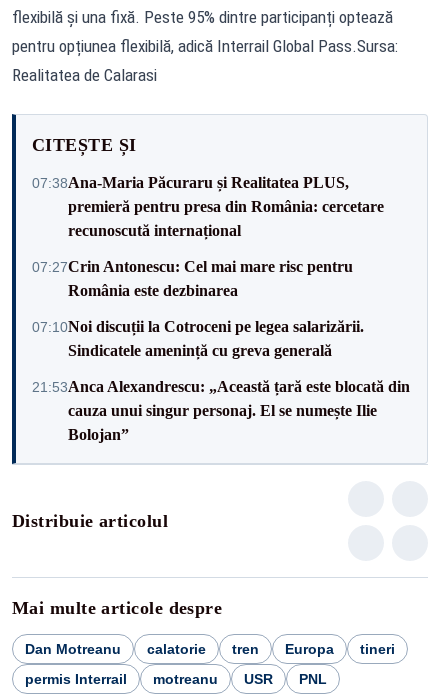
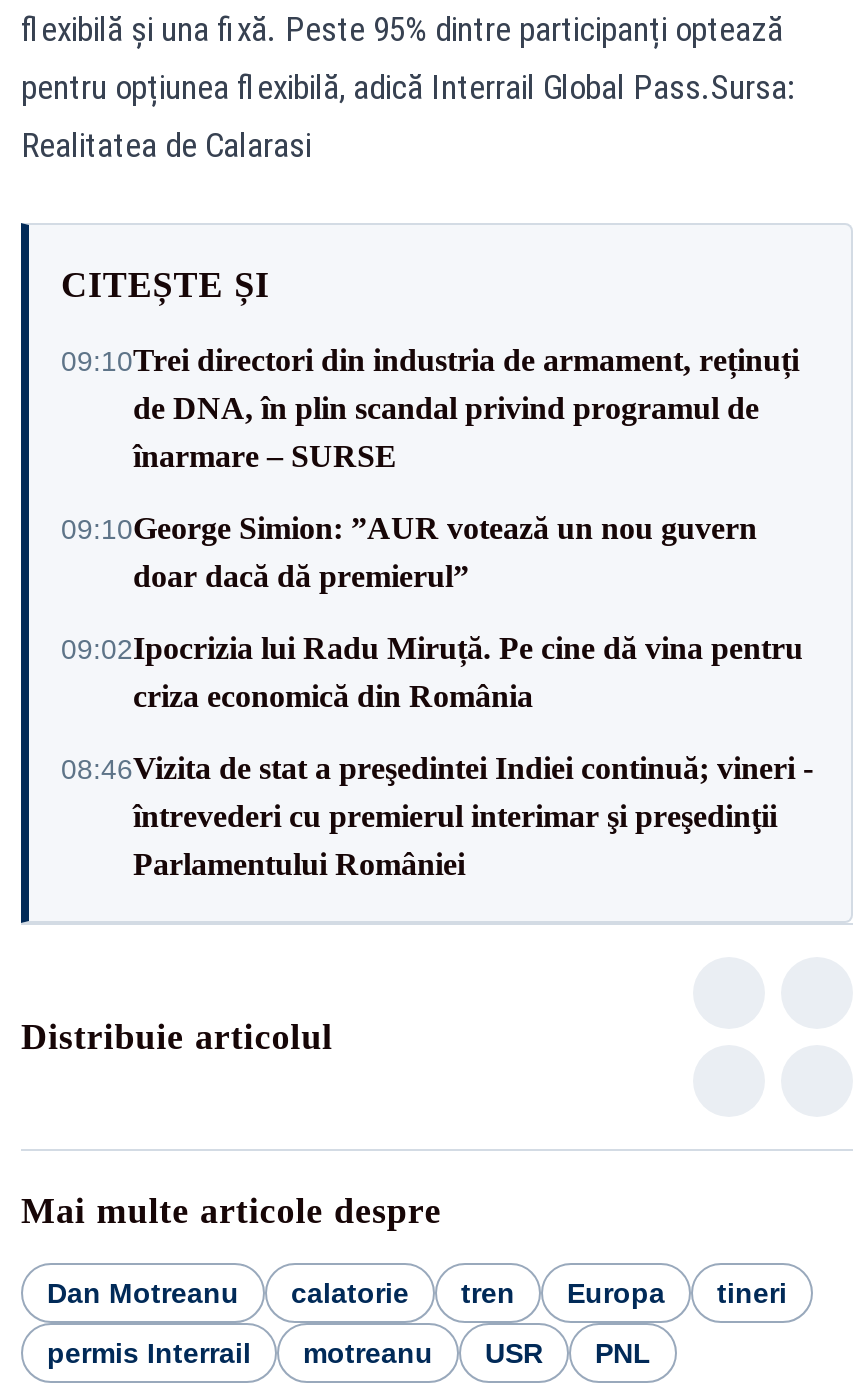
- 07:38Ana-Maria Păcuraru și Realitatea PLUS,
- premieră pentru presa din România: cercetare
- recunoscută internațional
+ 09:10Trei directori din industria de armament, reținuți
+ de DNA, în plin scandal privind programul de
+ înarmare – SURSE

- 07:27Crin Antonescu: Cel mai mare risc pentru
- România este dezbinarea
+ 09:10George Simion: ”AUR votează un nou guvern
+ doar dacă dă premierul”

- 07:10Noi discuții la Cotroceni pe legea salarizării.
- Sindicatele amenință cu greva generală
+ 09:02Ipocrizia lui Radu Miruță. Pe cine dă vina pentru
+ criza economică din România

- 21:53Anca Alexandrescu: „Această țară este blocată din
- cauza unui singur personaj. El se numește Ilie
- Bolojan”
+ 08:46Vizita de stat a preşedintei Indiei continuă; vineri -
+ întrevederi cu premierul interimar şi preşedinţii
+ Parlamentului României
